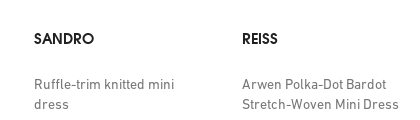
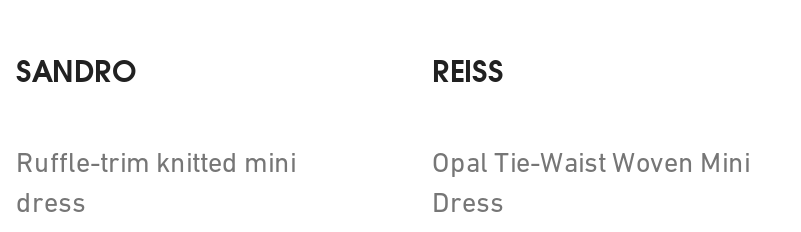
- Arwen Polka-Dot Bardot
- Stretch-Woven Mini Dress
+ Opal Tie-Waist Woven Mini
+ Dress
